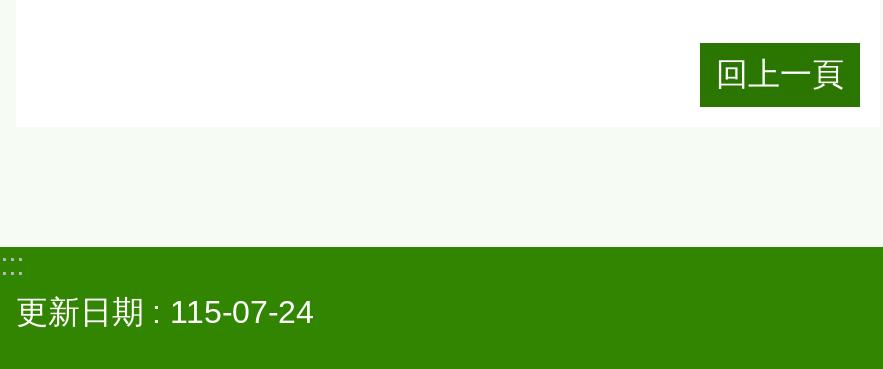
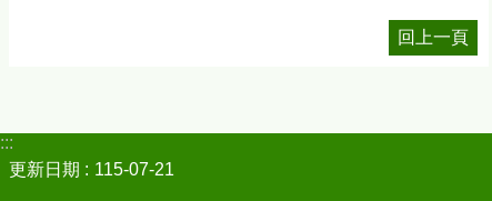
- 115-07-24
+ 115-07-21
